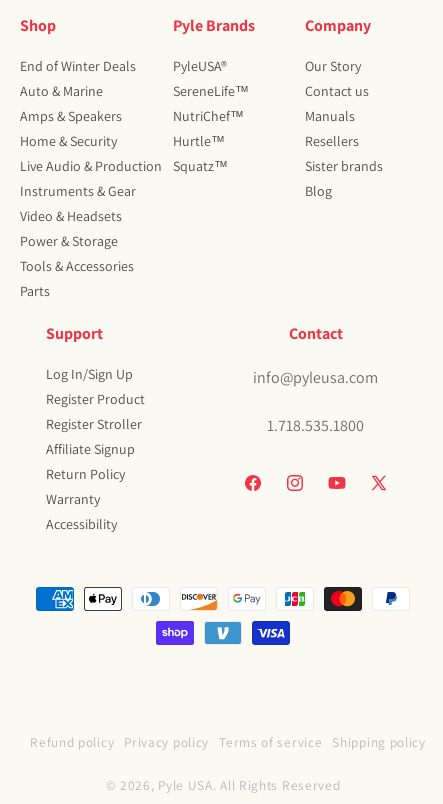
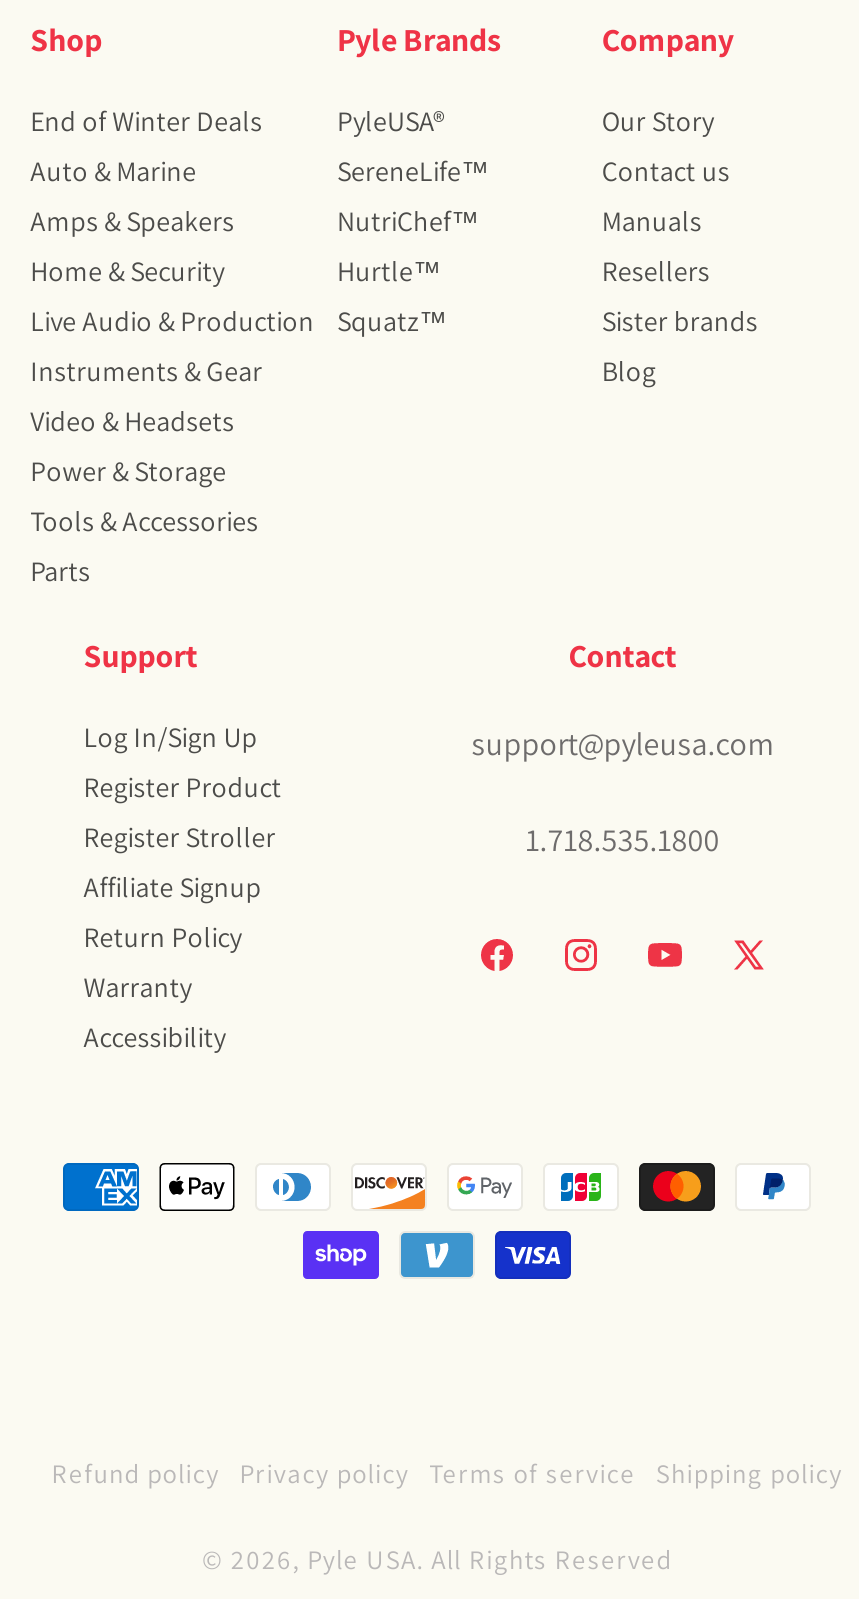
- info@pyleusa.com
+ support@pyleusa.com
